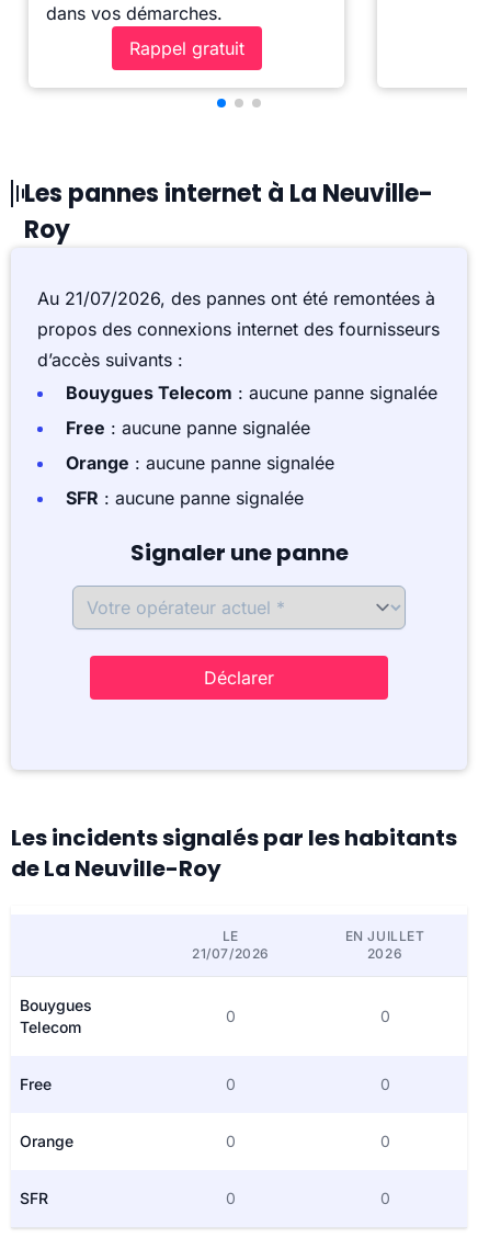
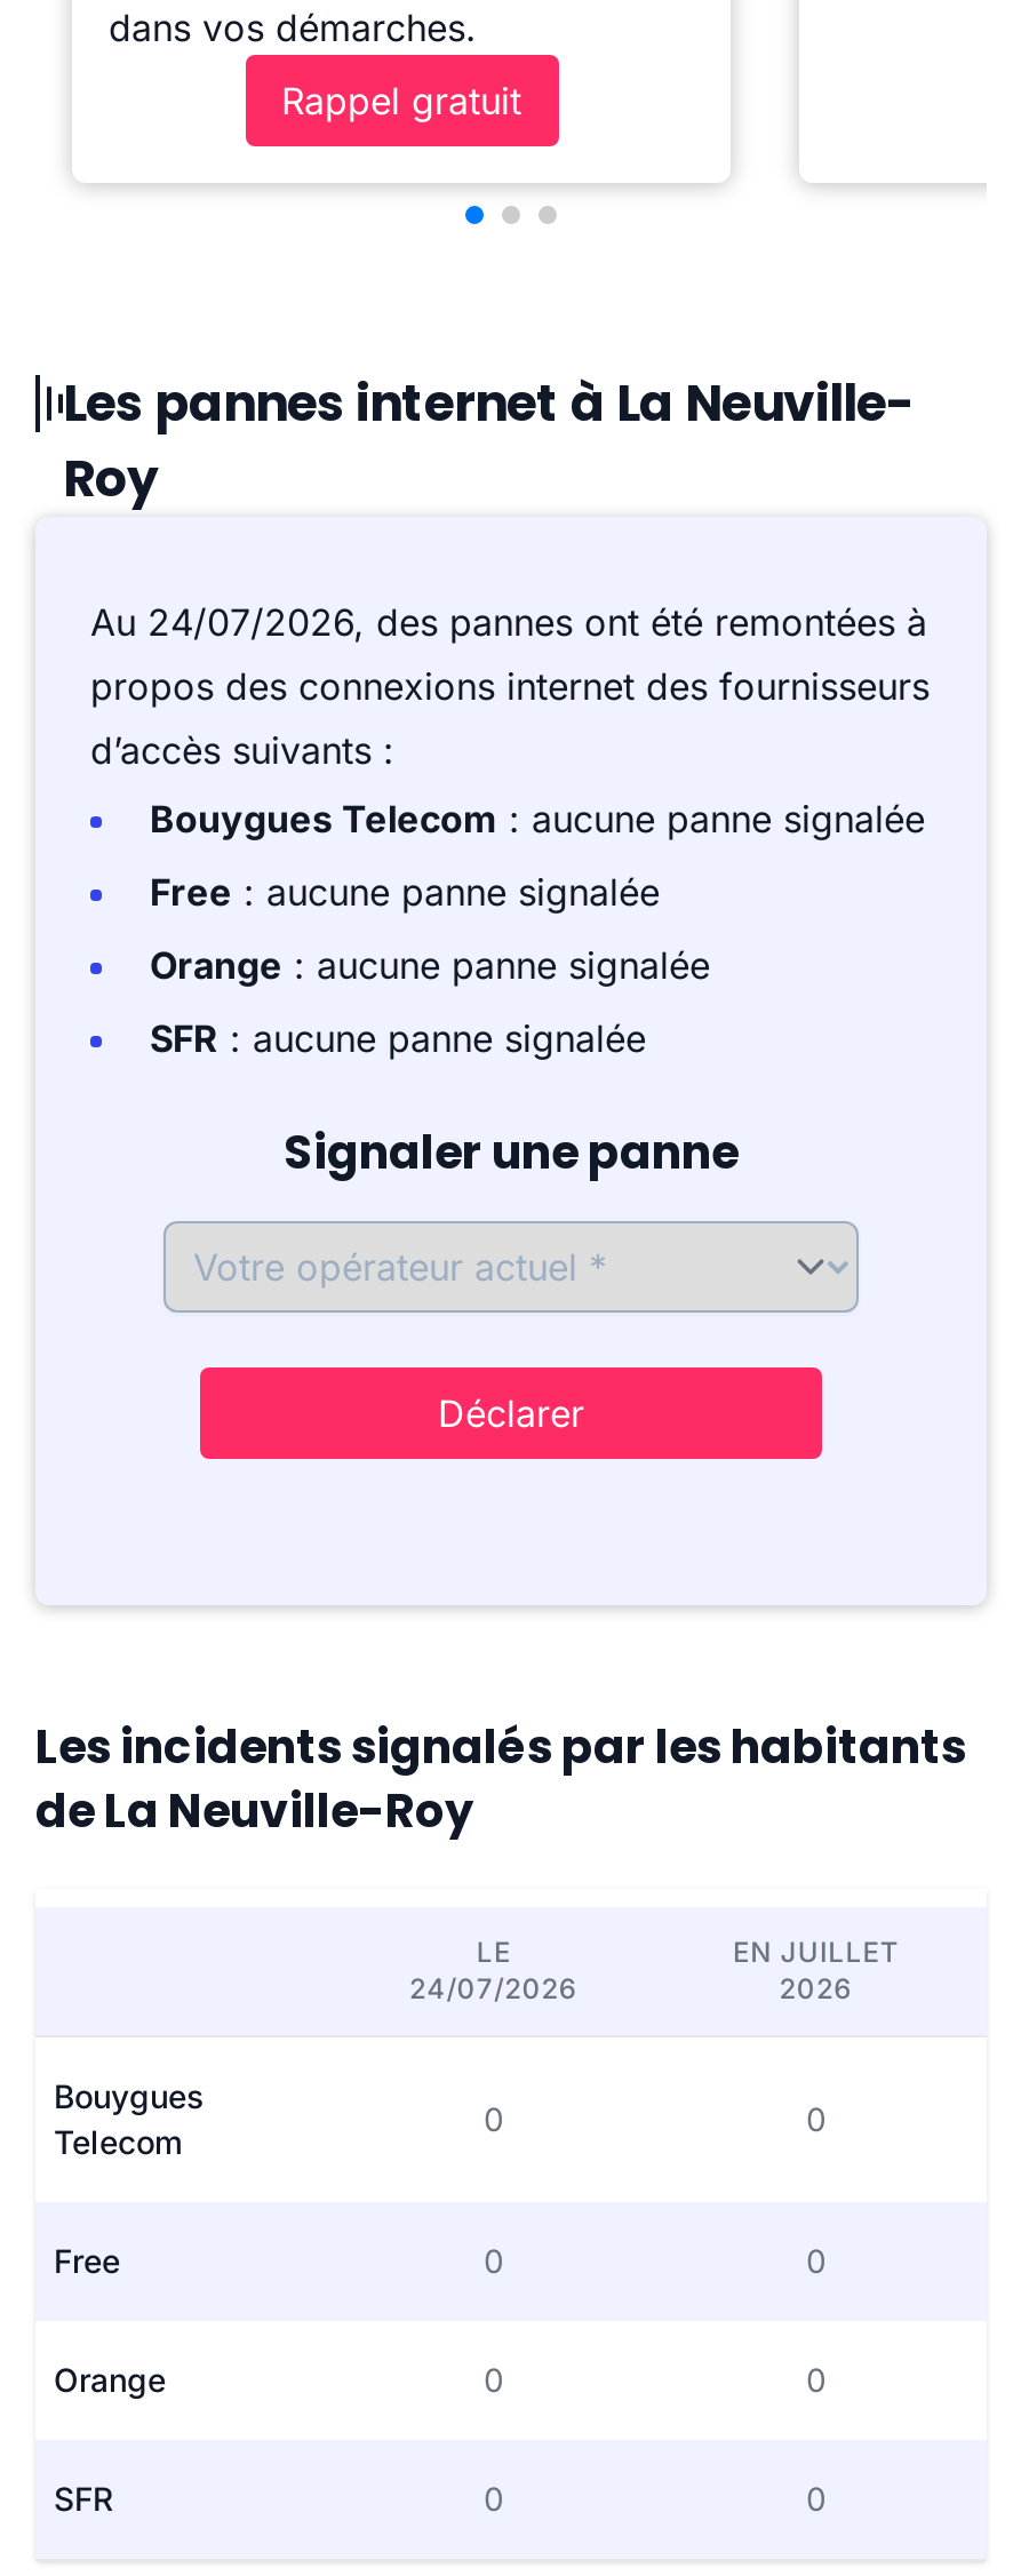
- Au 21/07/2026, des pannes ont été remontées à
+ Au 24/07/2026, des pannes ont été remontées à

- 21/07/2026
+ 24/07/2026
